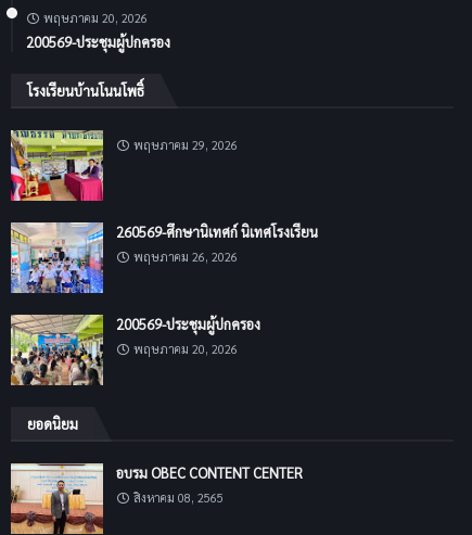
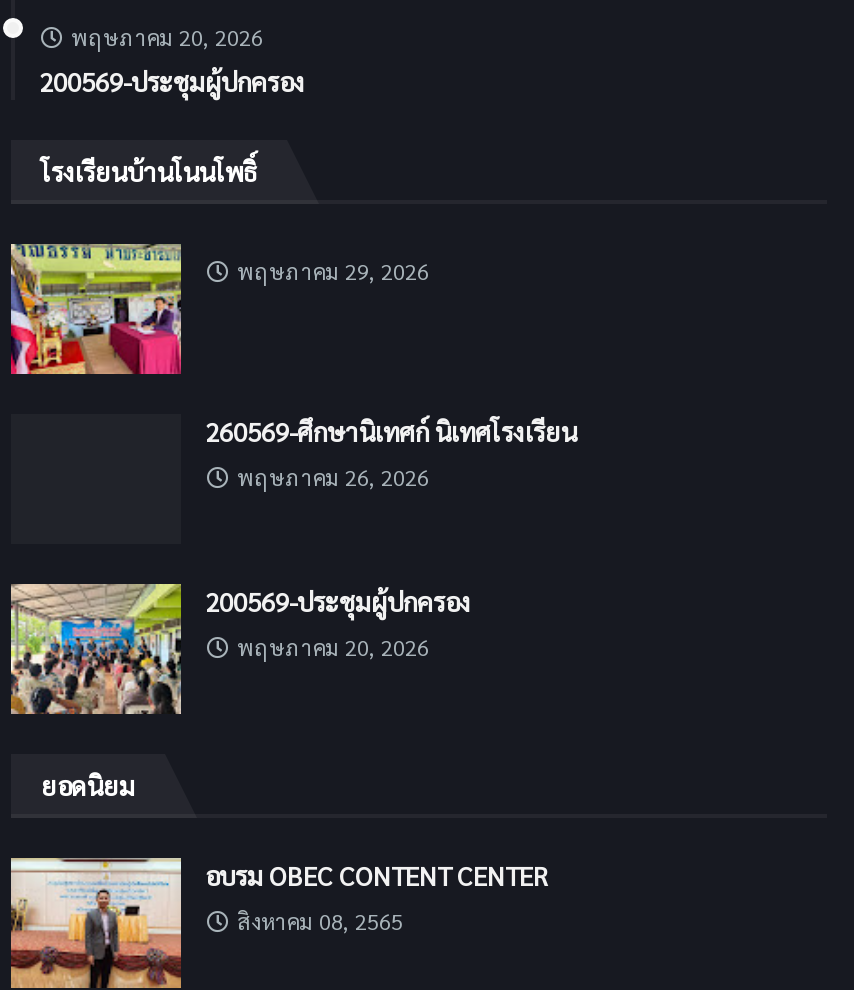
- [image]
